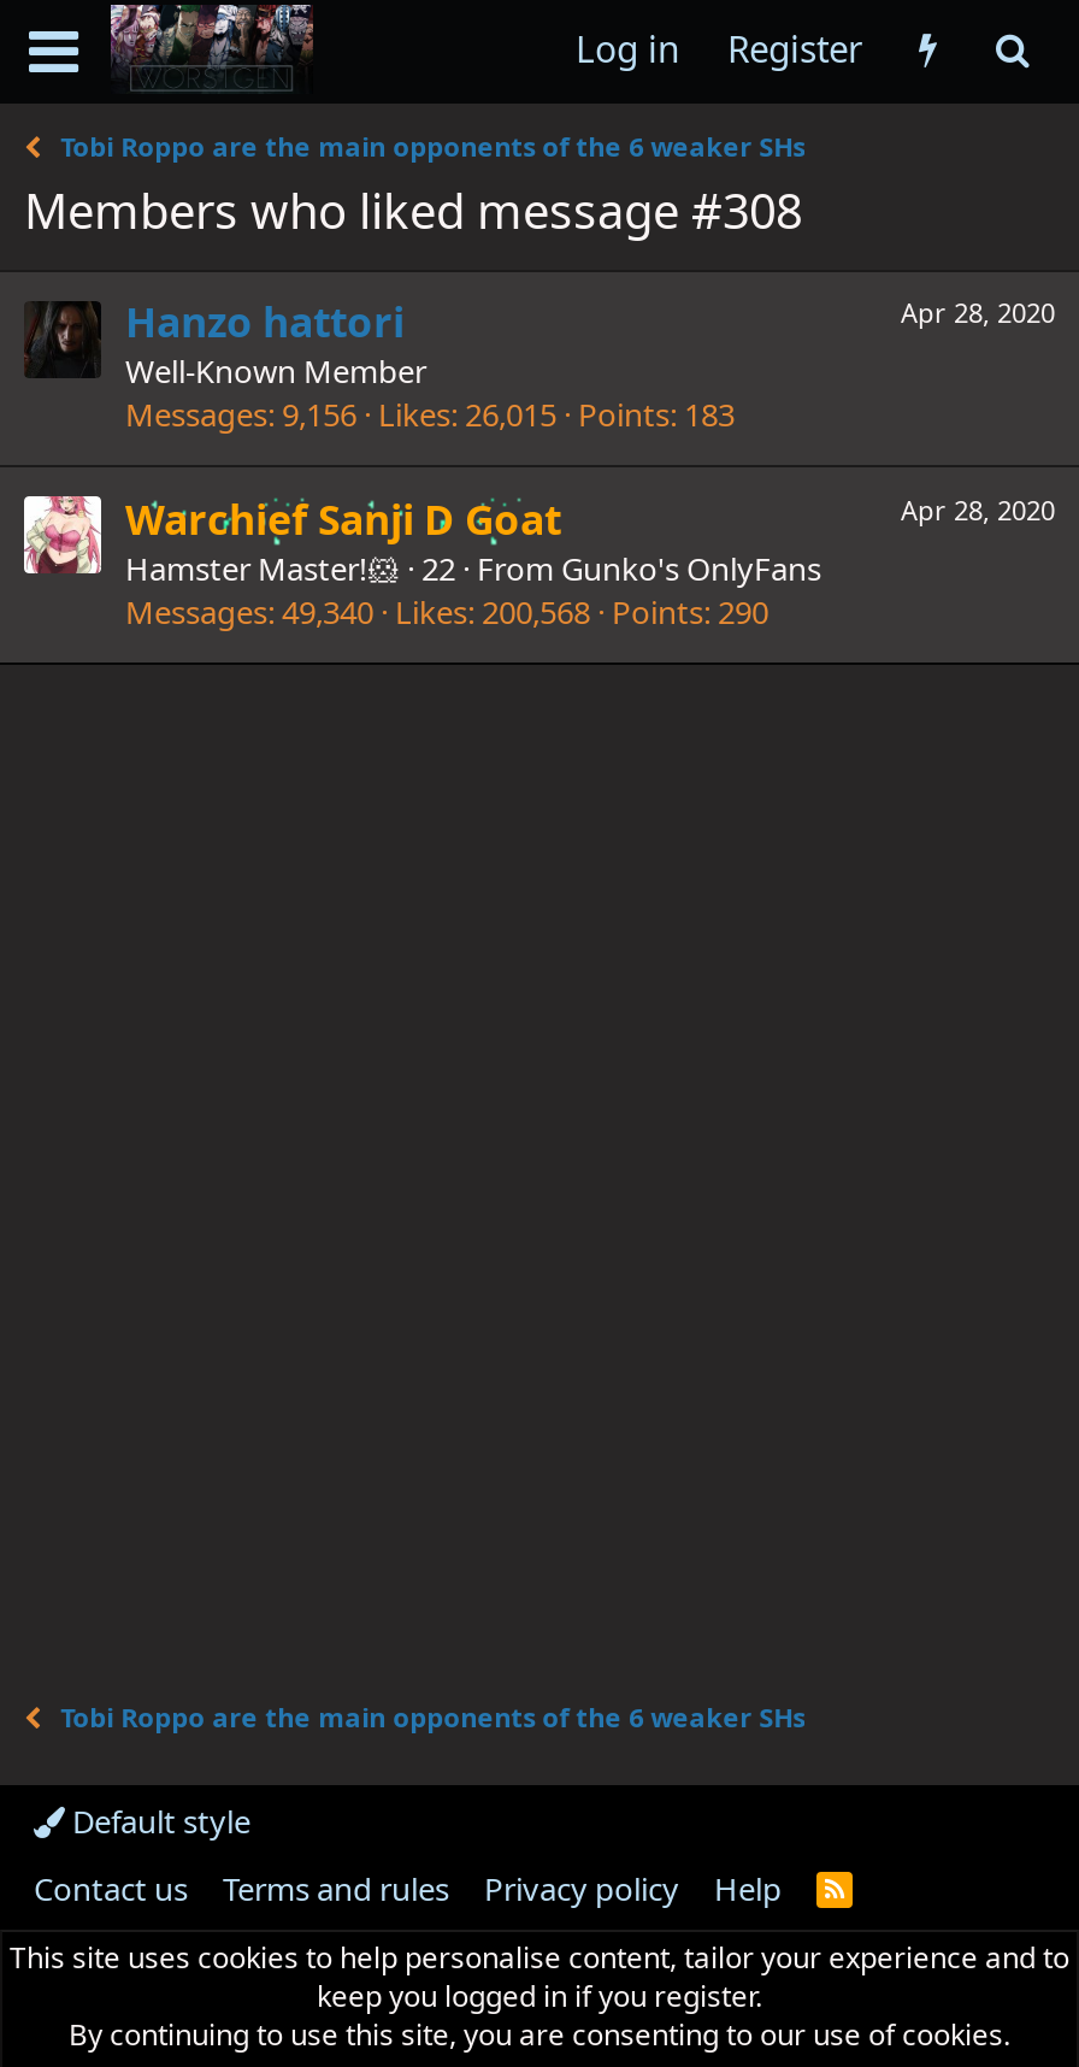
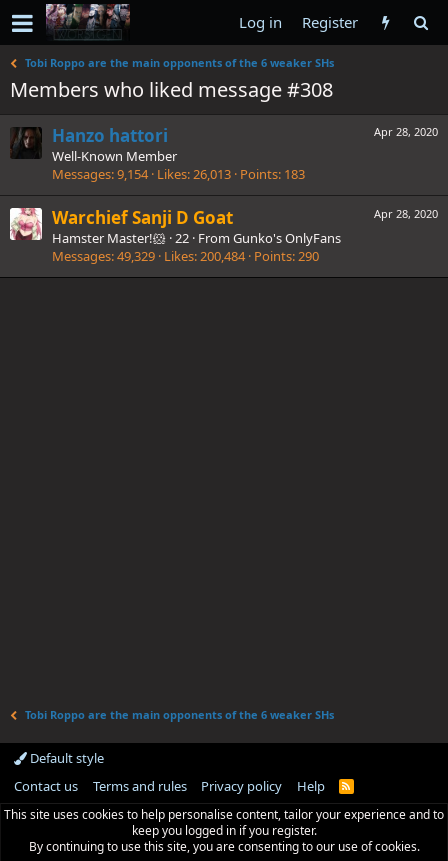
- Messages 9,156 Likes 26,015 Points 183
+ Messages 9,154 Likes 26,013 Points 183

- Messages 49,340 Likes 200,568 Points 290
+ Messages 49,329 Likes 200,484 Points 290
